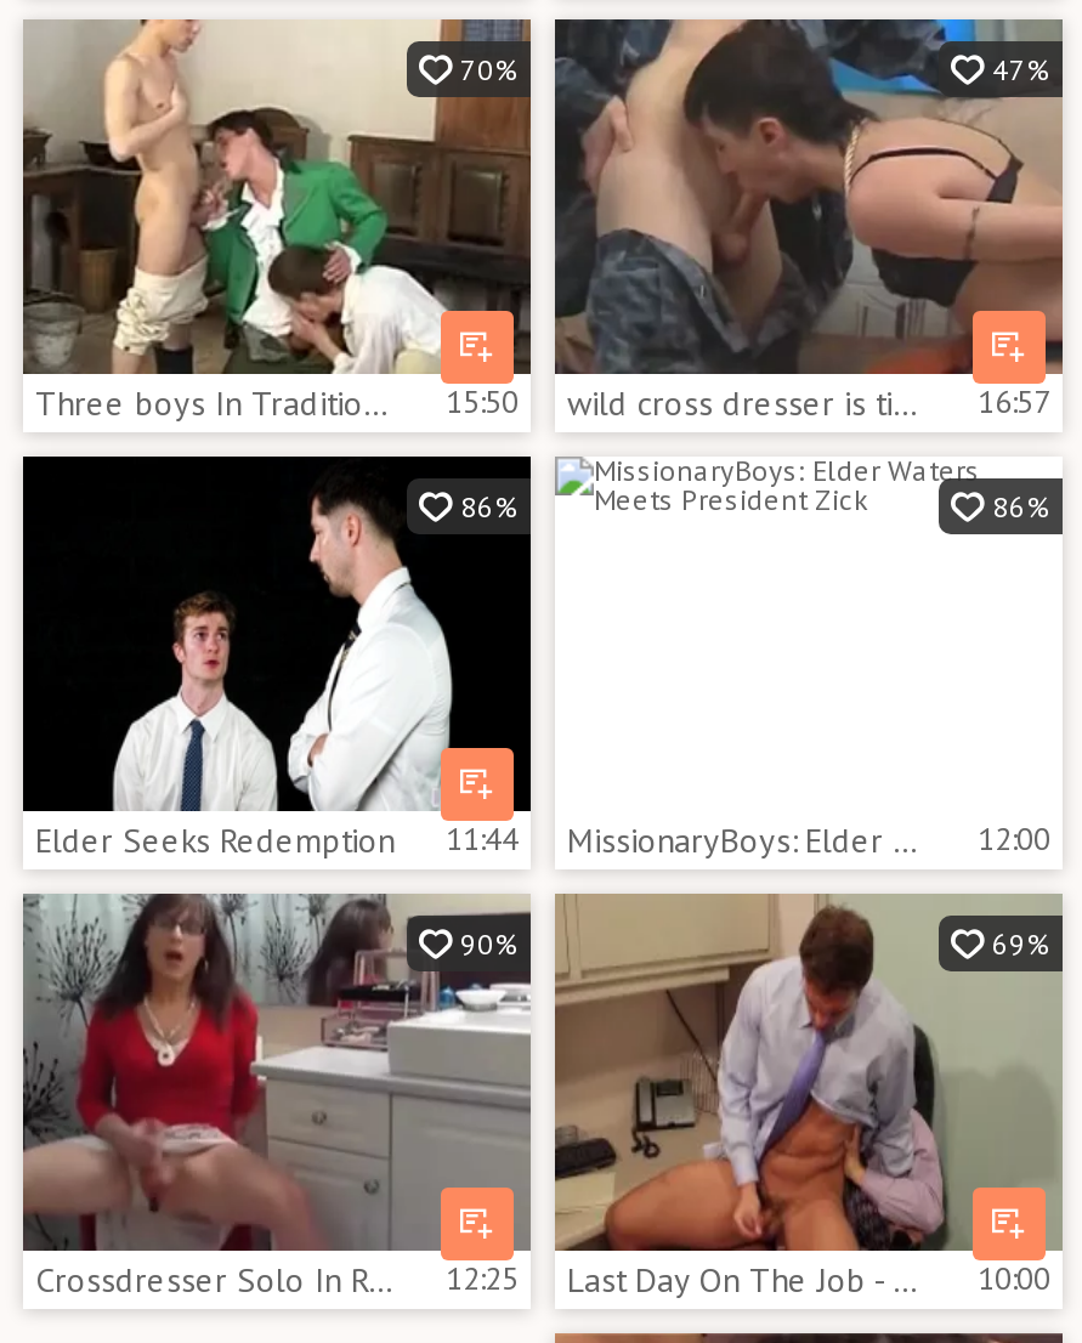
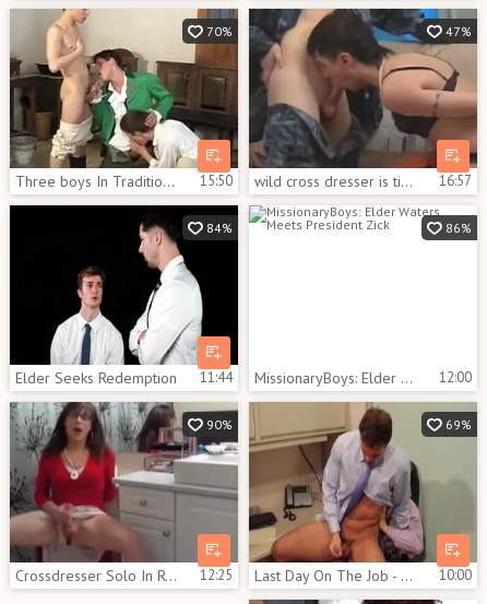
- 86%
+ 84%
